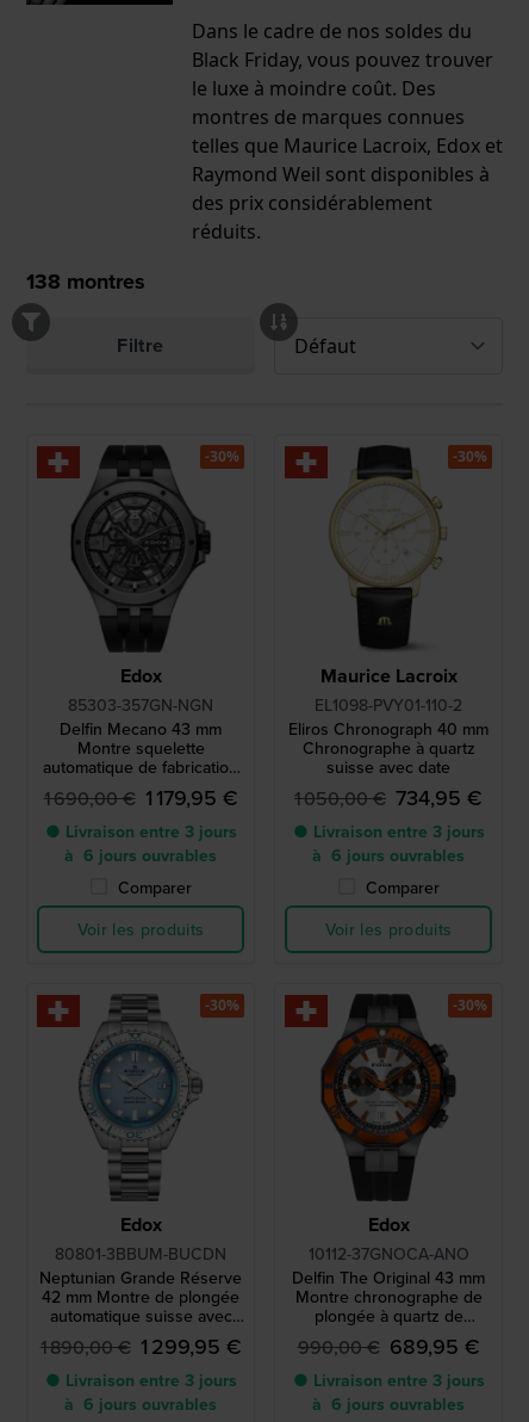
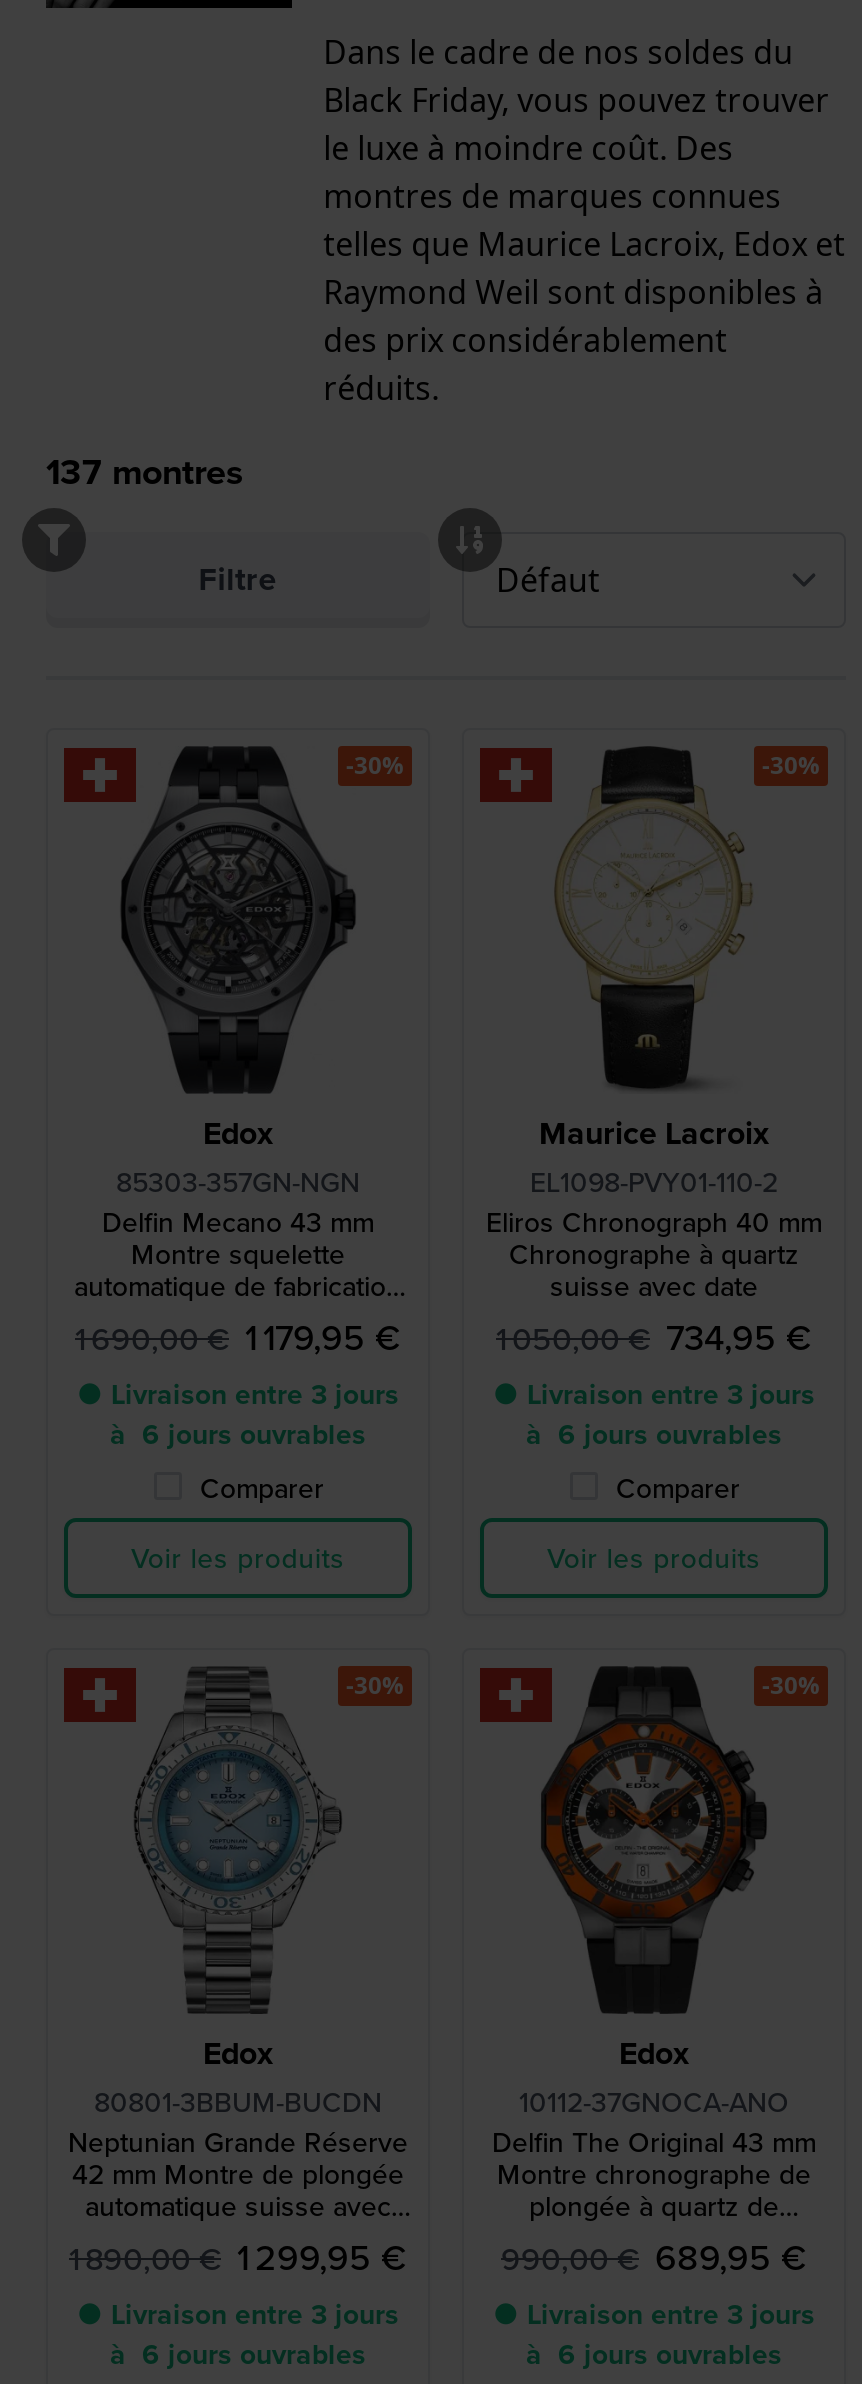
- 138 montres
+ 137 montres
